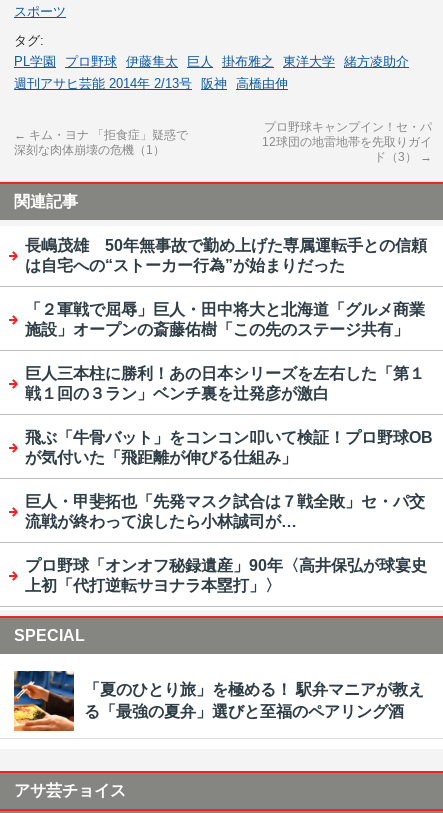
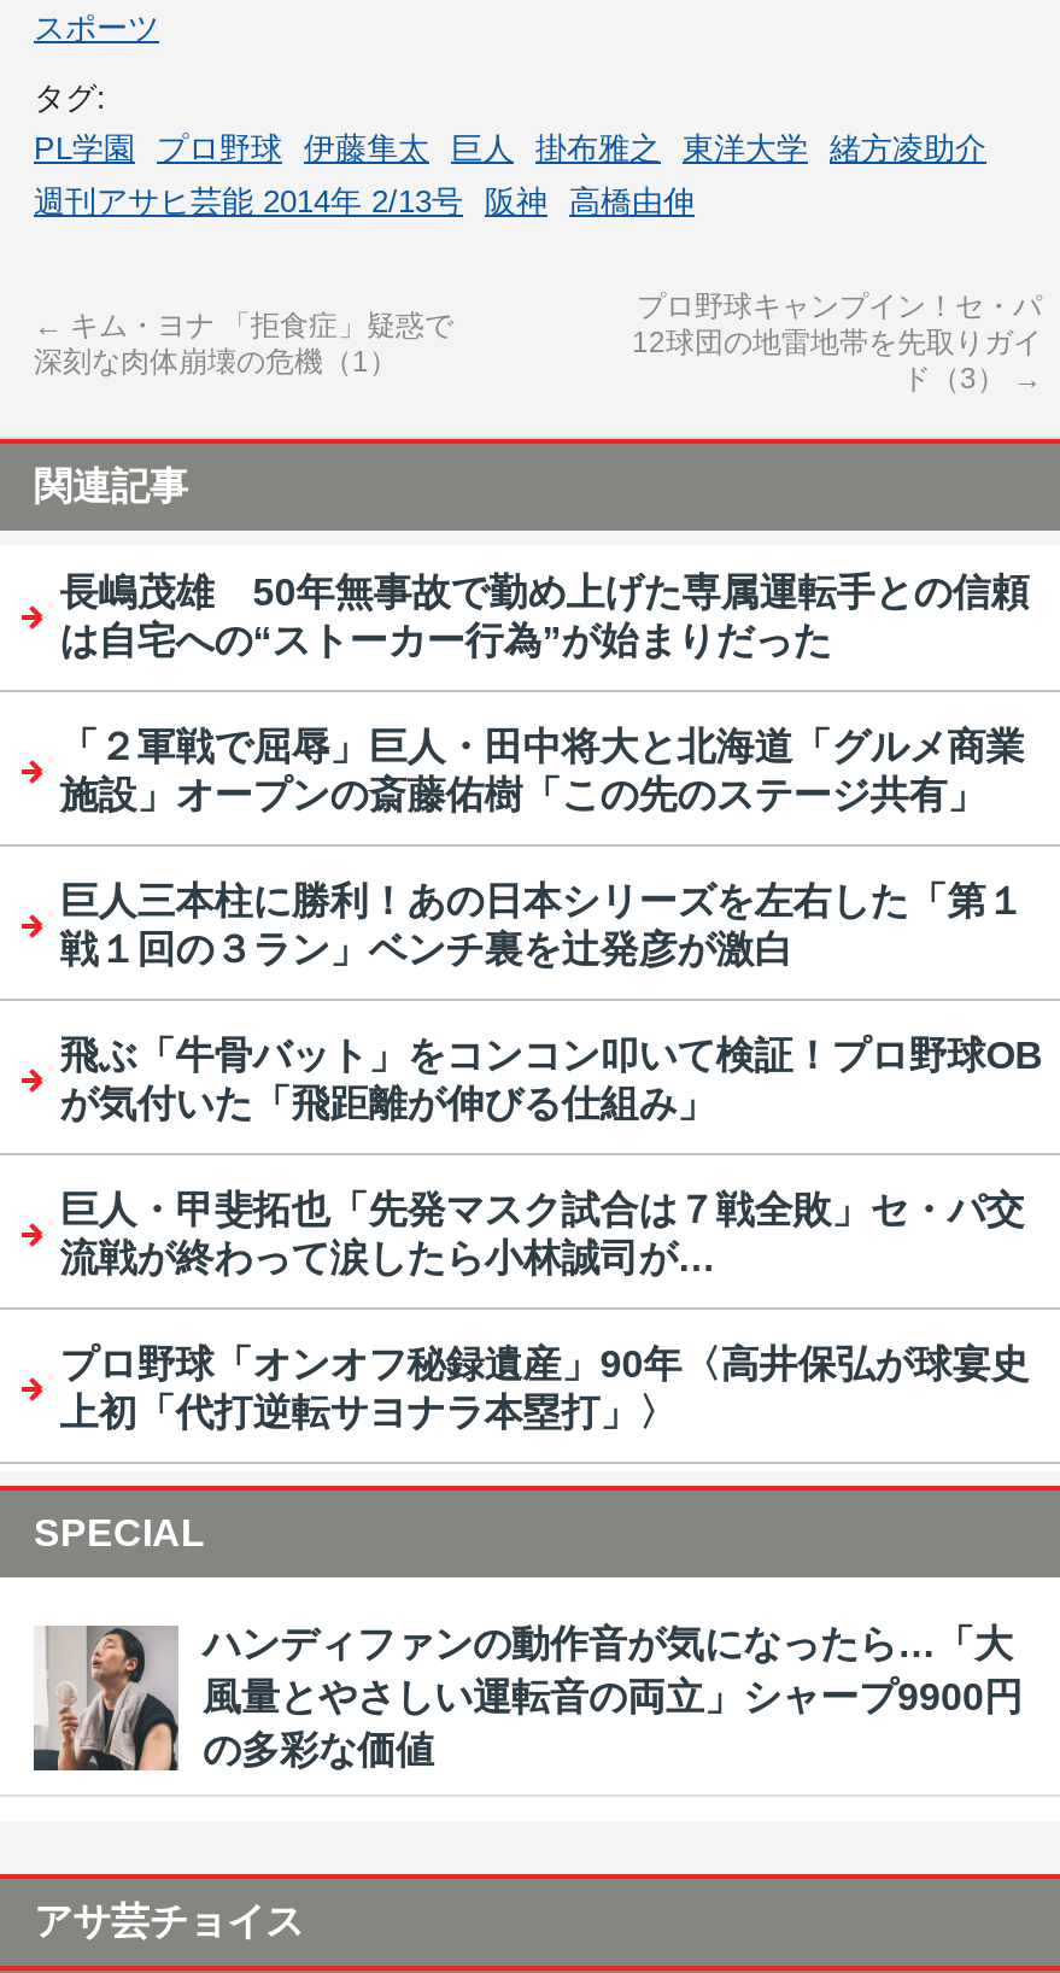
- [image]
- 「夏のひとり旅」を極める！ 駅弁マニアが教え
- る「最強の夏弁」選びと至福のペアリング酒
+ [image]
+ ハンディファンの動作音が気になったら…「大
+ 風量とやさしい運転音の両立」シャープ9900円
+ の多彩な価値
